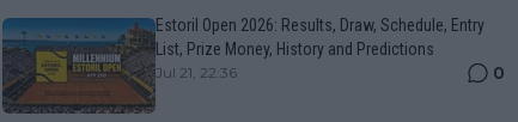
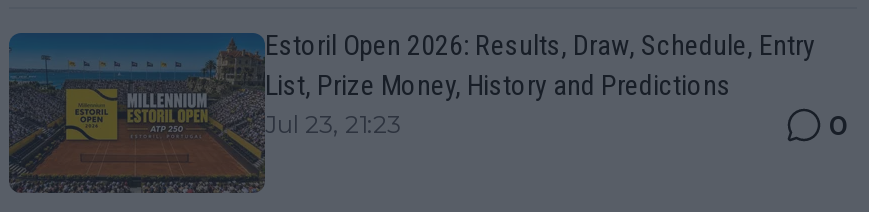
- Jul 21, 22:36
+ Jul 23, 21:23
